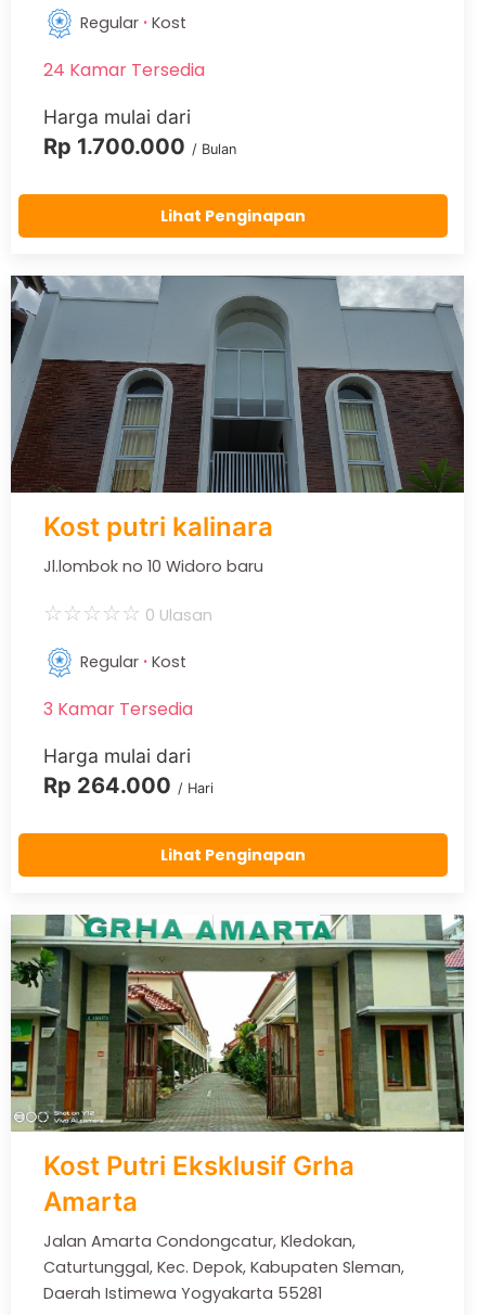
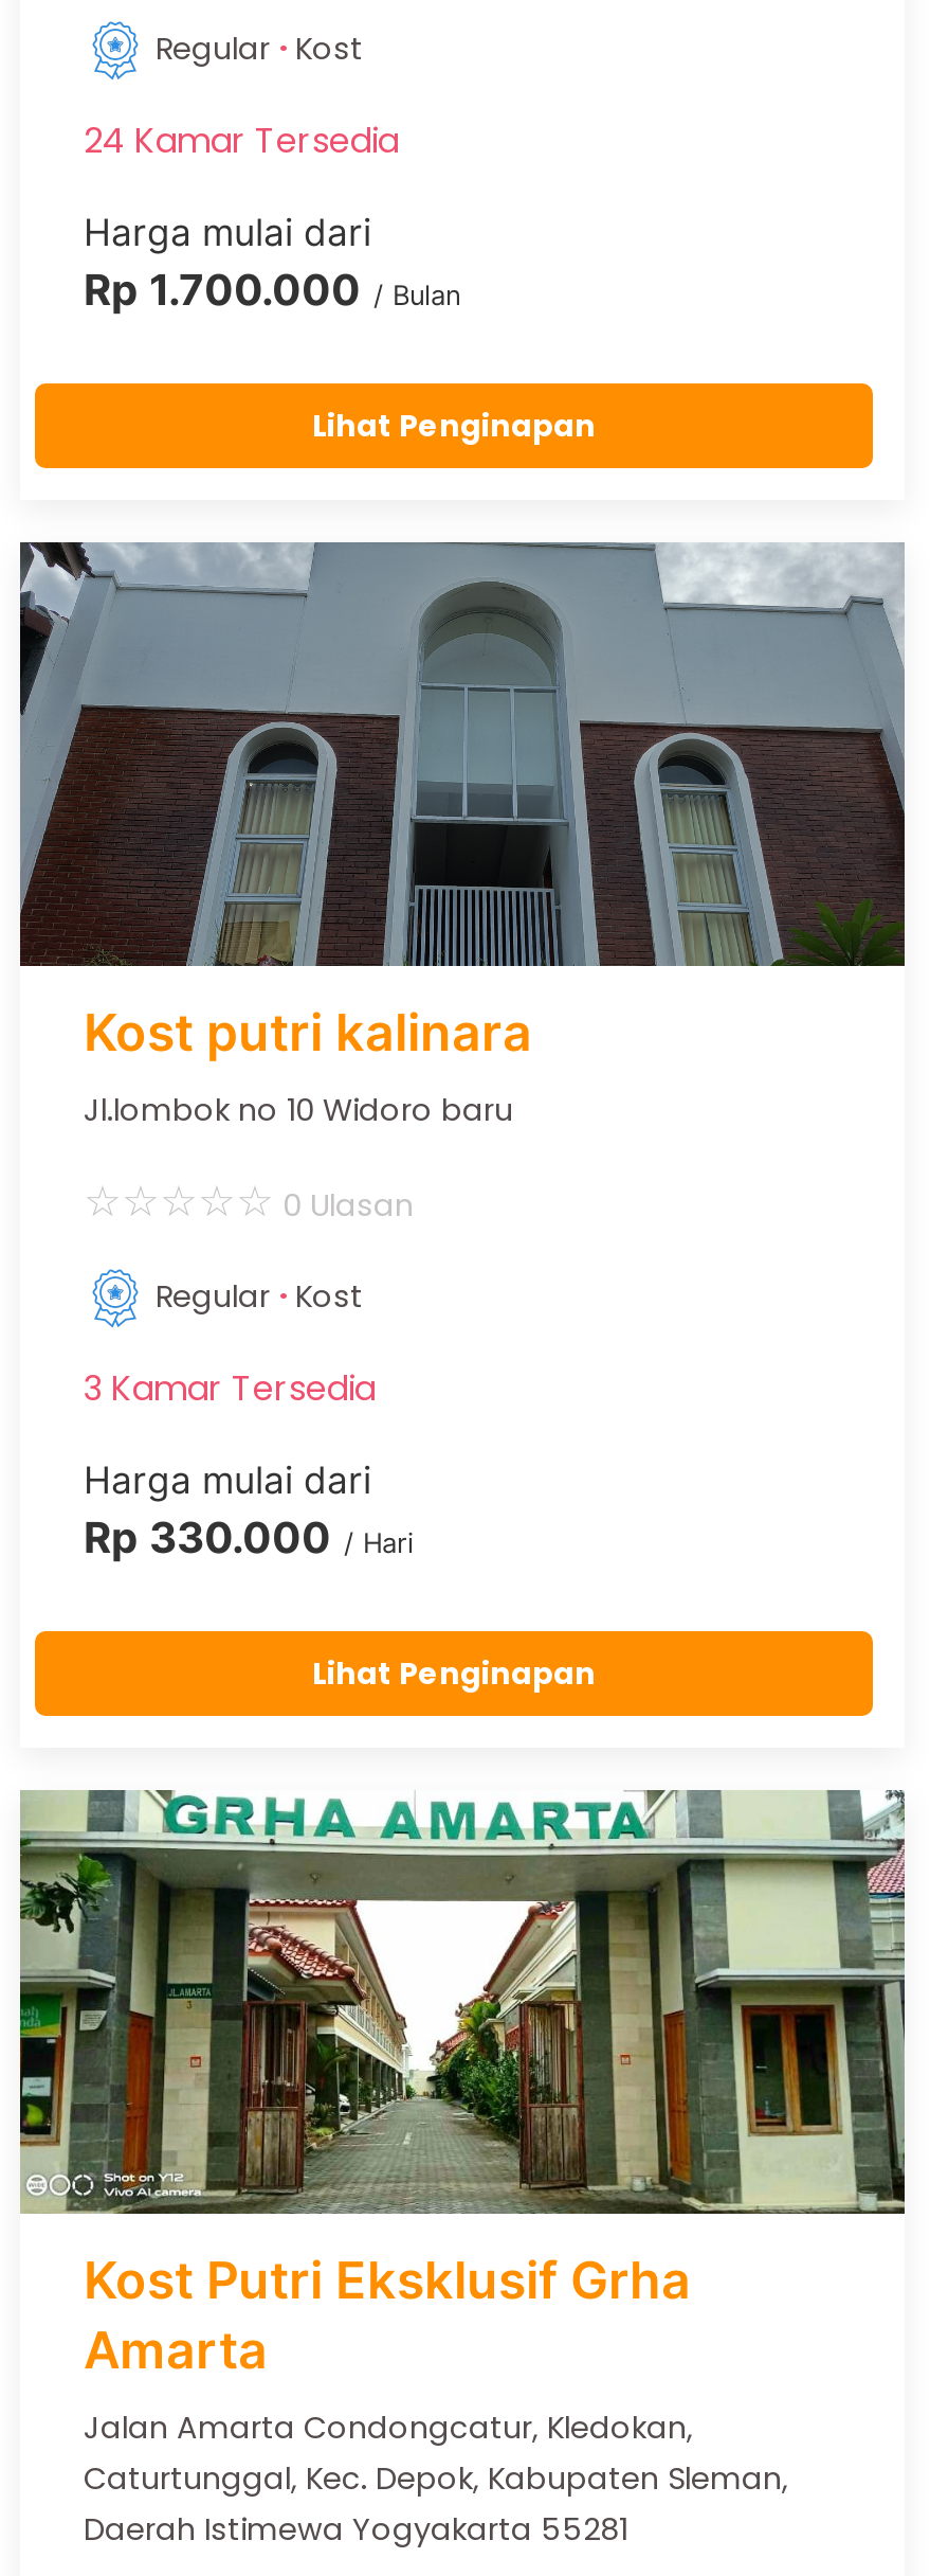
- Rp 264.000 / Hari
+ Rp 330.000 / Hari
